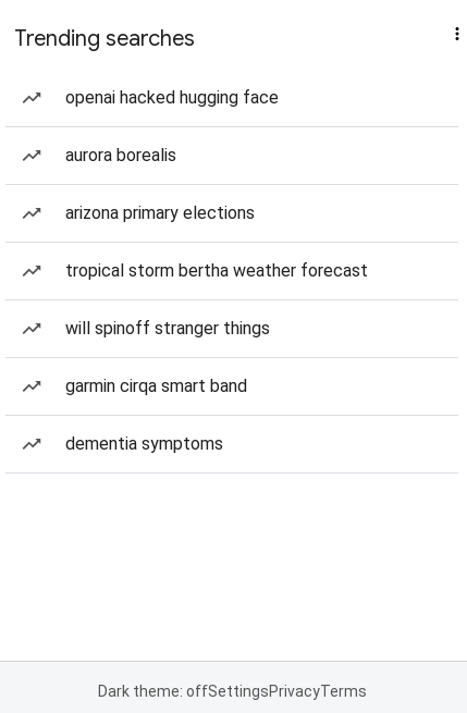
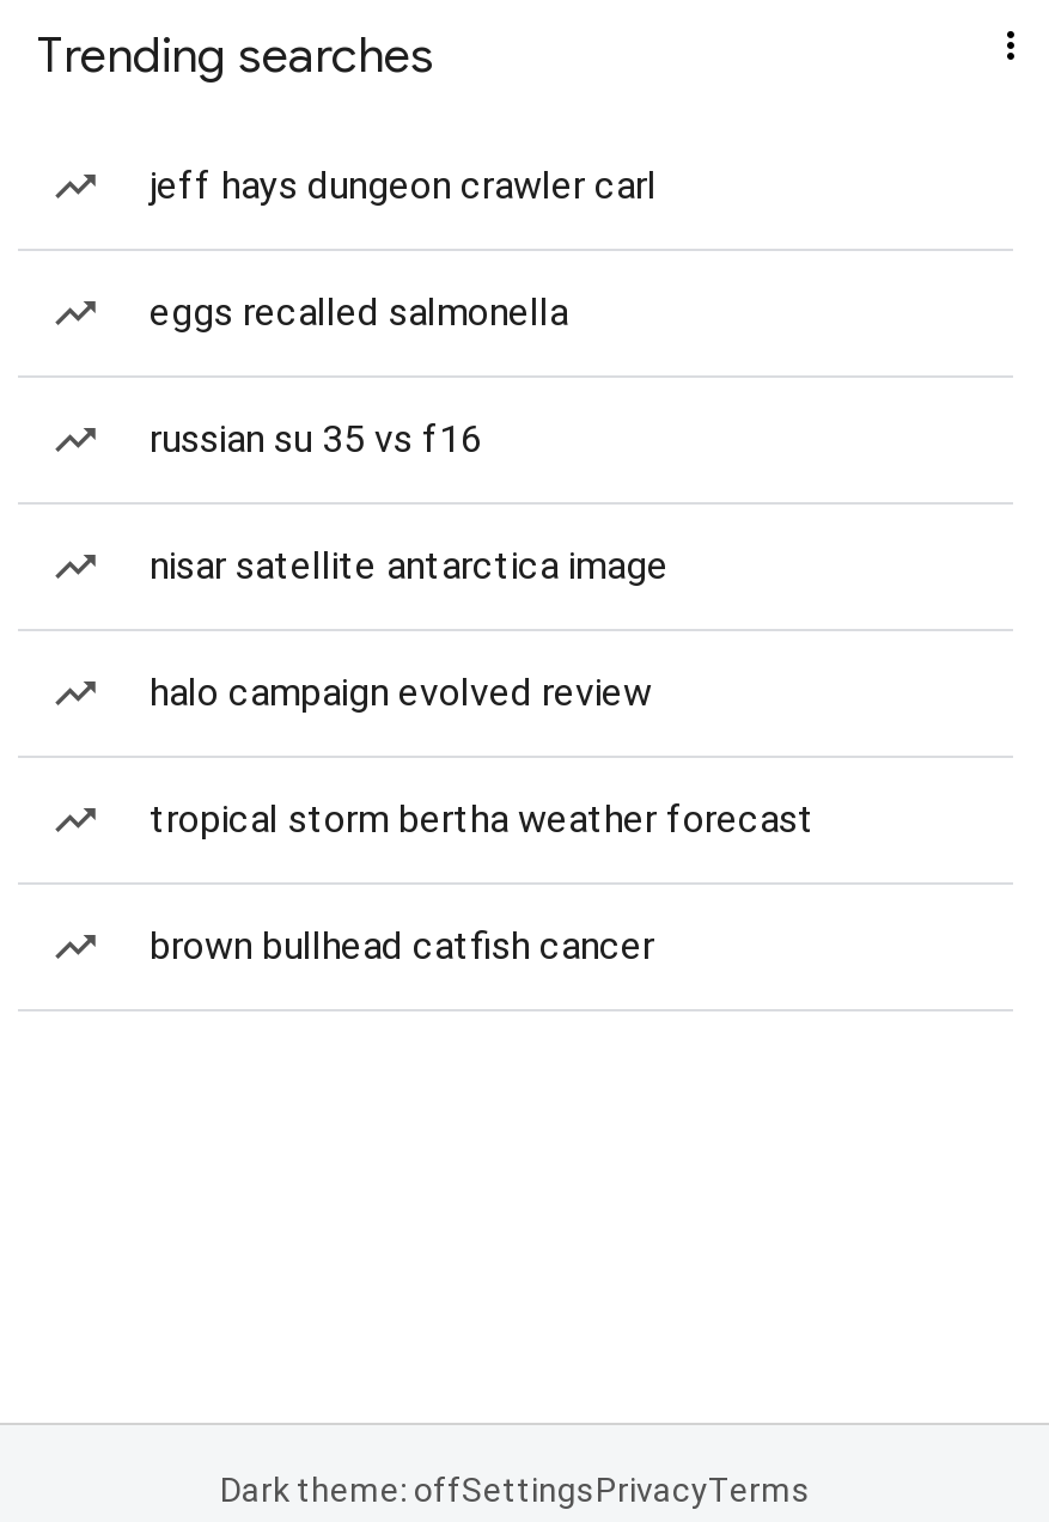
- openai hacked hugging face
- aurora borealis
- arizona primary elections
+ jeff hays dungeon crawler carl
+ eggs recalled salmonella
+ russian su 35 vs f16
+ nisar satellite antarctica image
+ halo campaign evolved review

moved down: tropical storm bertha weather forecast

- will spinoff stranger things
- garmin cirqa smart band
- dementia symptoms
+ brown bullhead catfish cancer
